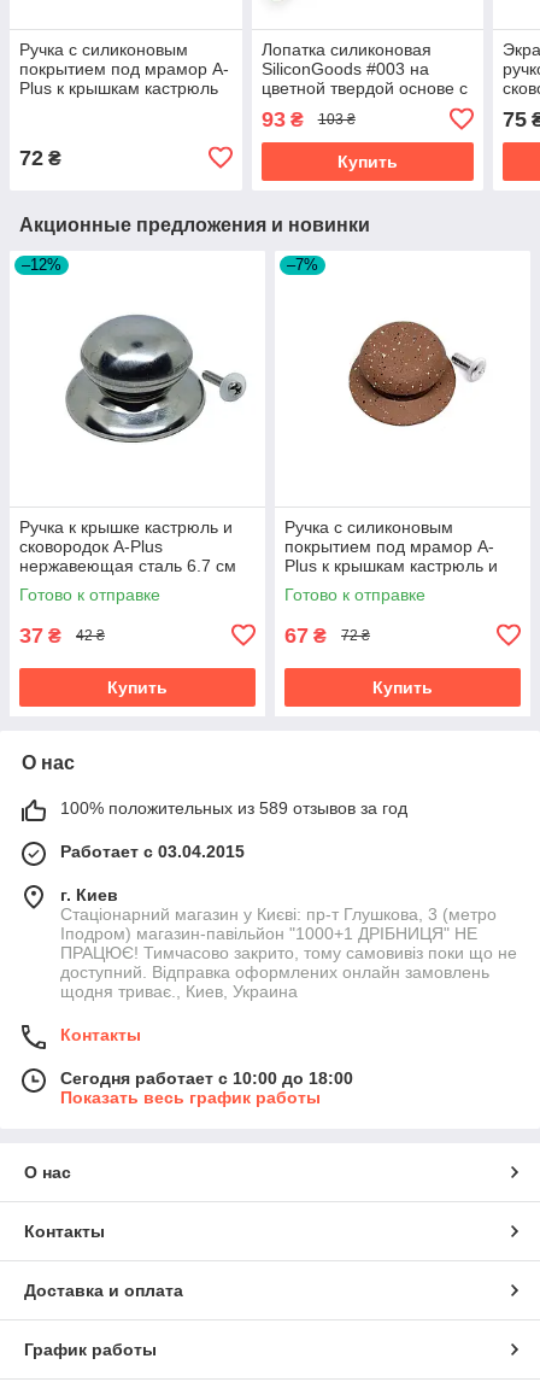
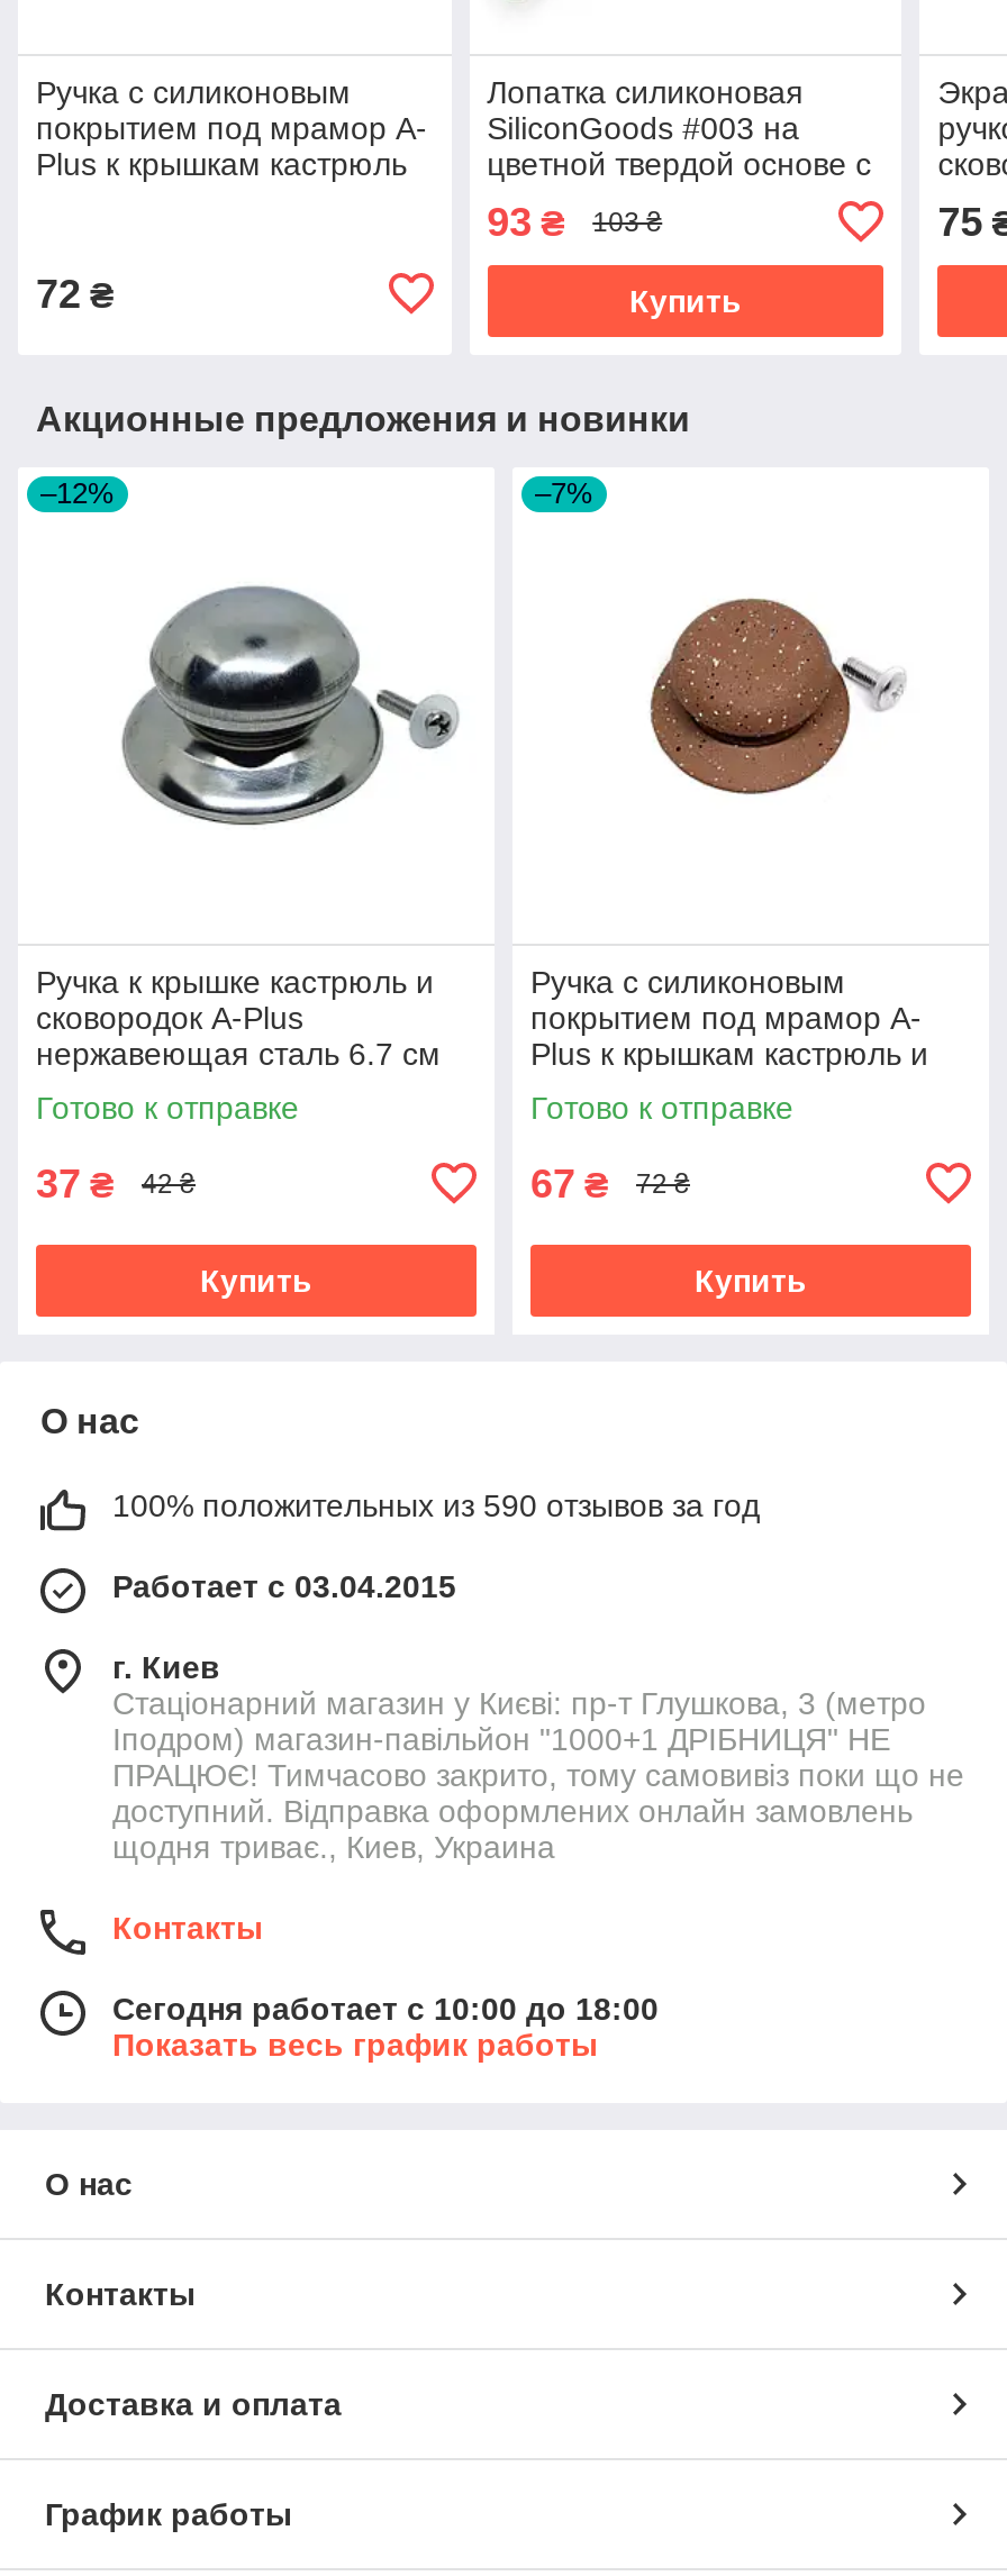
- 100% положительных из 589 отзывов за год
+ 100% положительных из 590 отзывов за год
